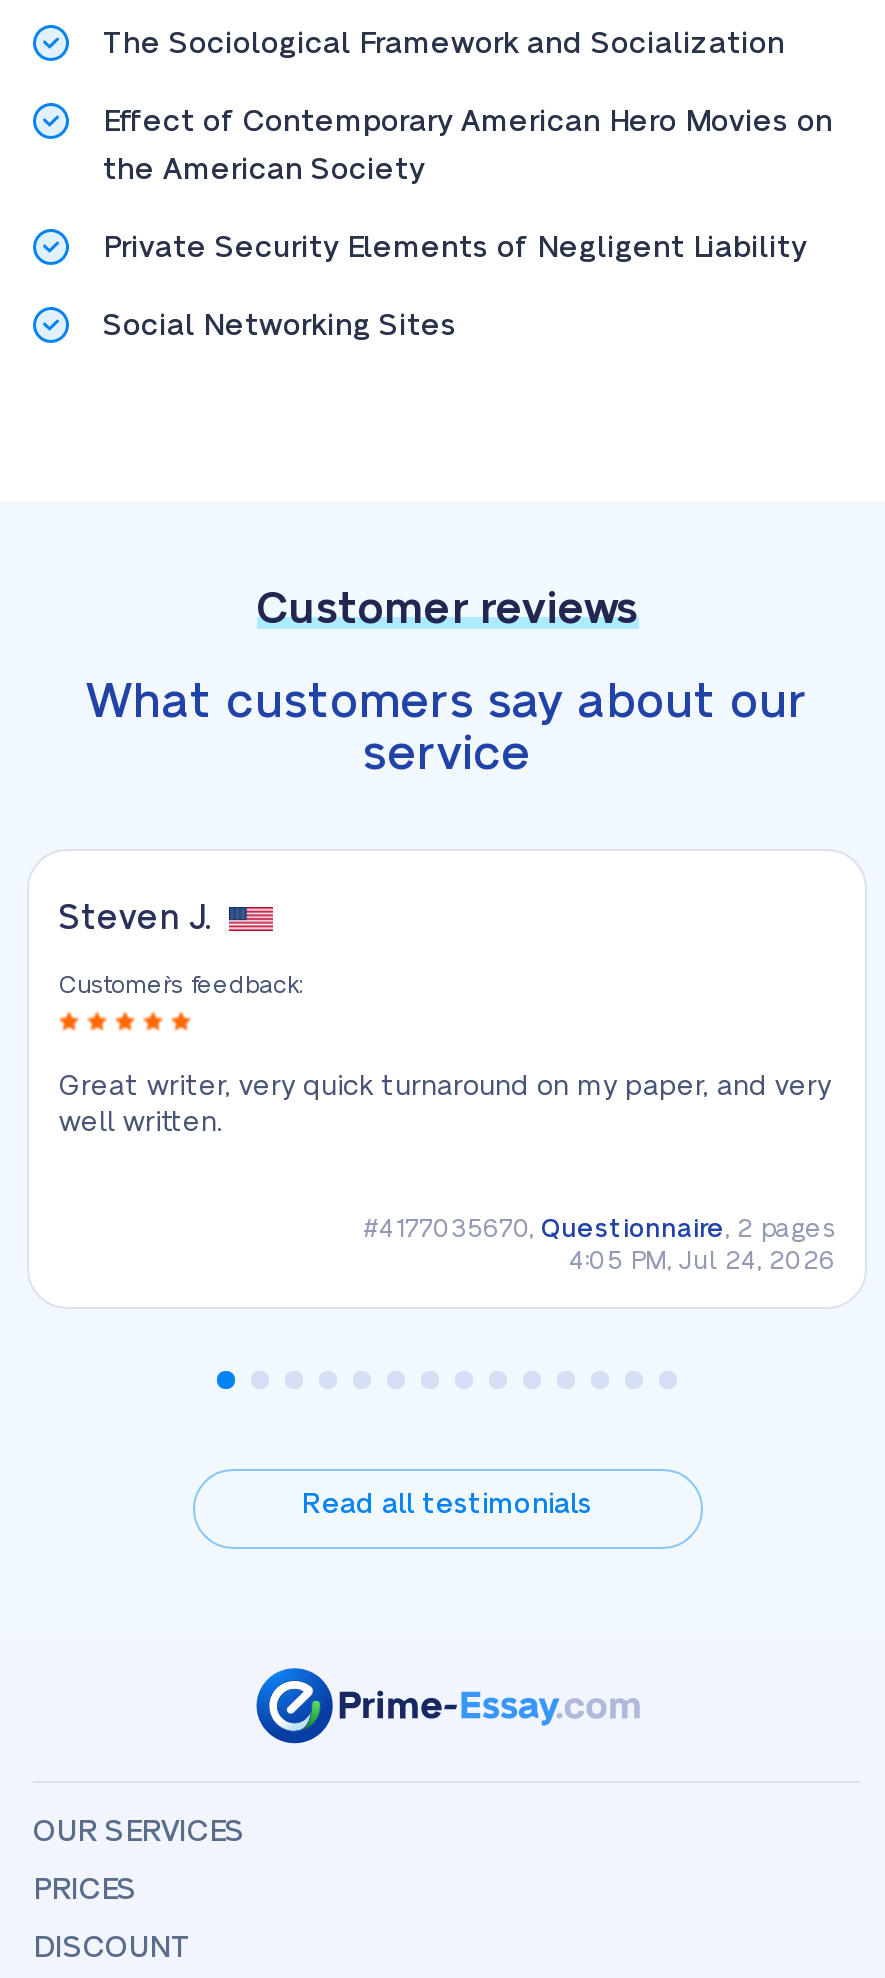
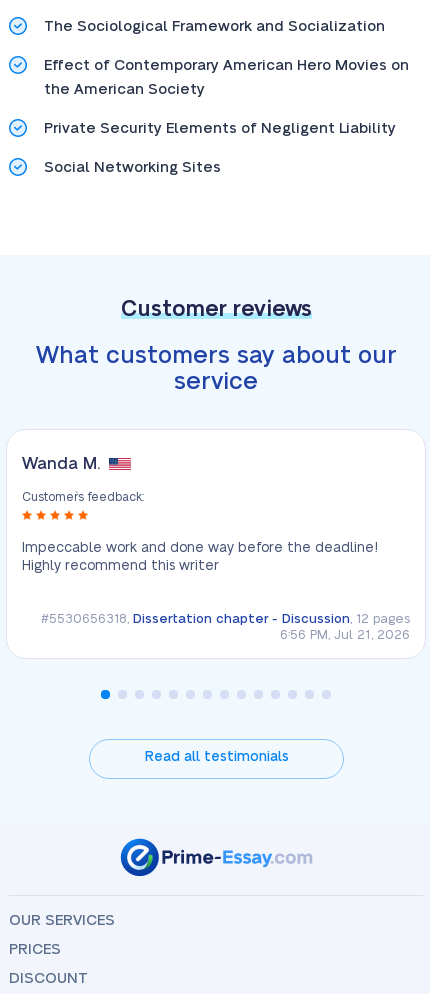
- Steven J.
+ Wanda M.

- Great writer, very quick turnaround on my paper, and very
- well written.
+ Impeccable work and done way before the deadline!
+ Highly recommend this writer

- #4177035670, Questionnaire, 2 pages
- 4:05 PM, Jul 24, 2026
+ #5530656318, Dissertation chapter - Discussion, 12 pages
+ 6:56 PM, Jul 21, 2026
